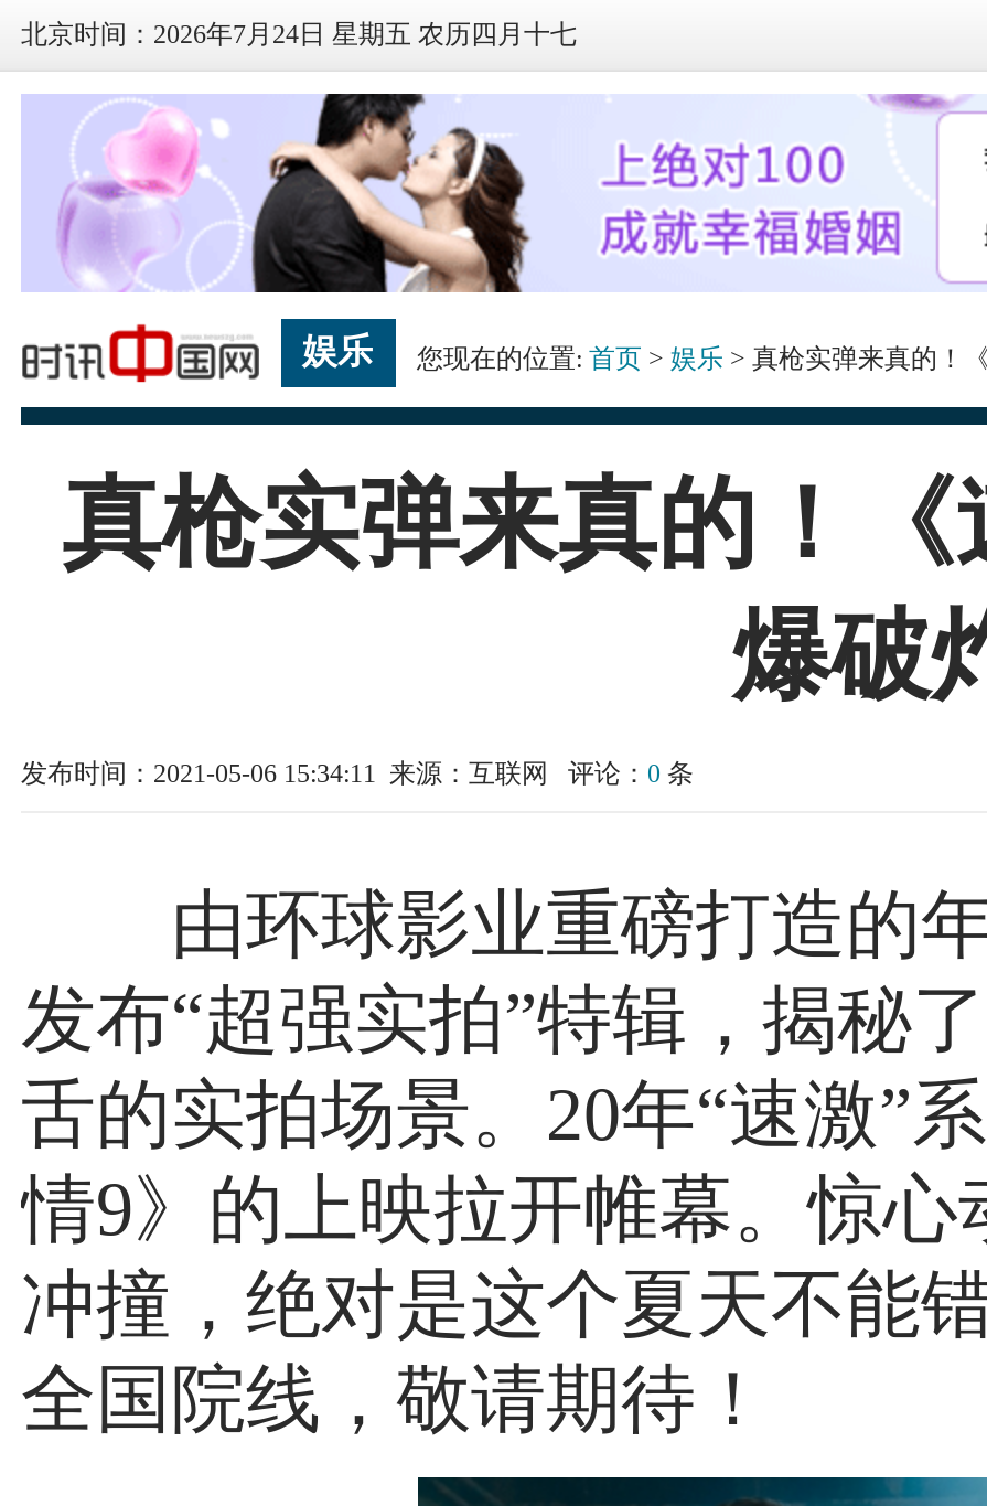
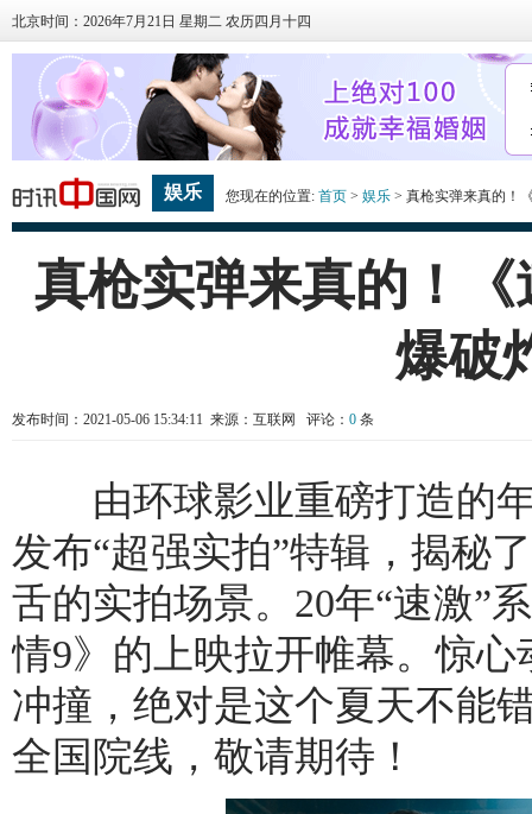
- 北京时间：2026年7月24日 星期五 农历四月十七
+ 北京时间：2026年7月21日 星期二 农历四月十四
